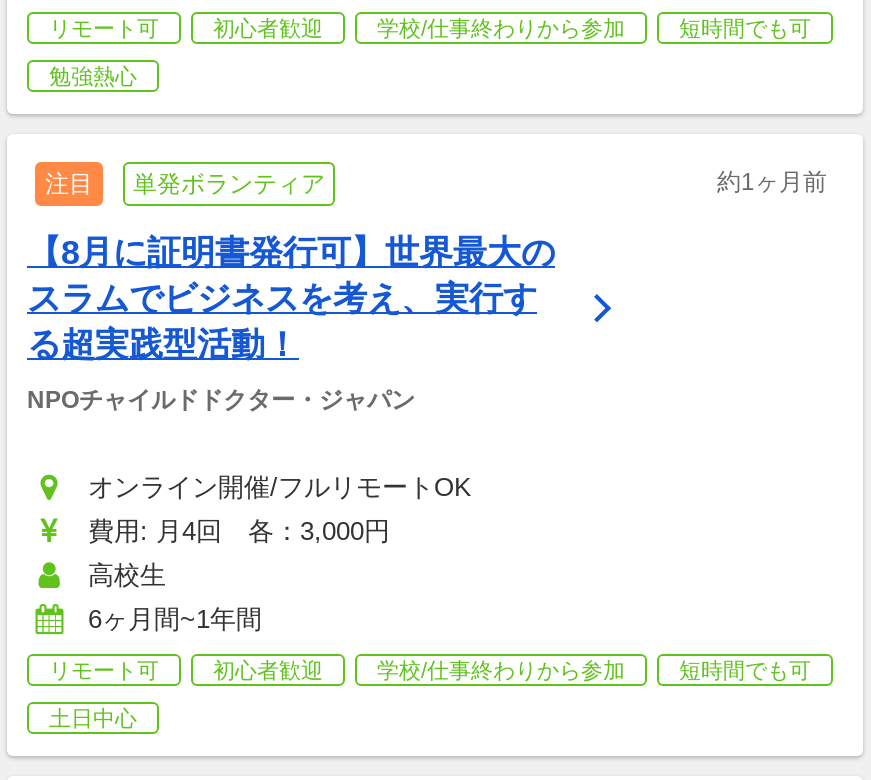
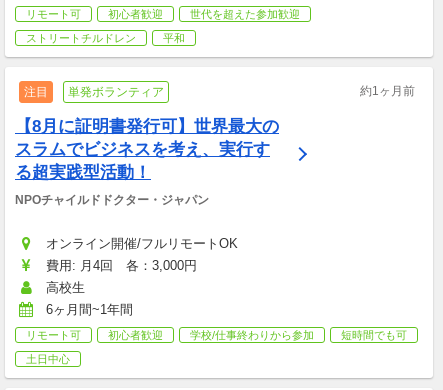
- 学校/仕事終わりから参加
- 短時間でも可
+ 世代を超えた参加歓迎

- 勉強熱心
+ ストリートチルドレン
+ 平和
